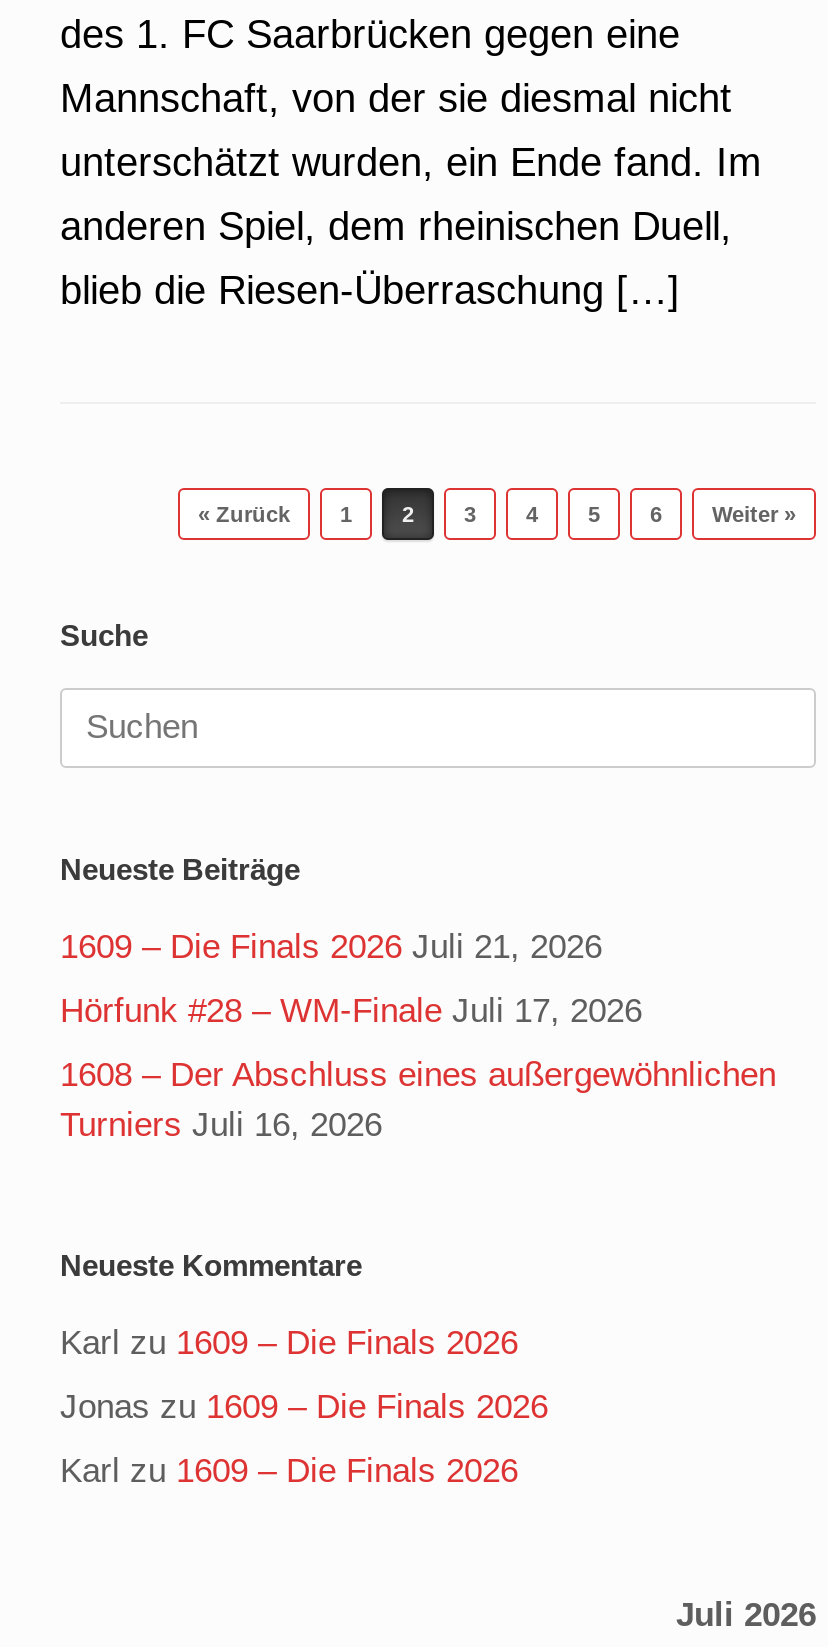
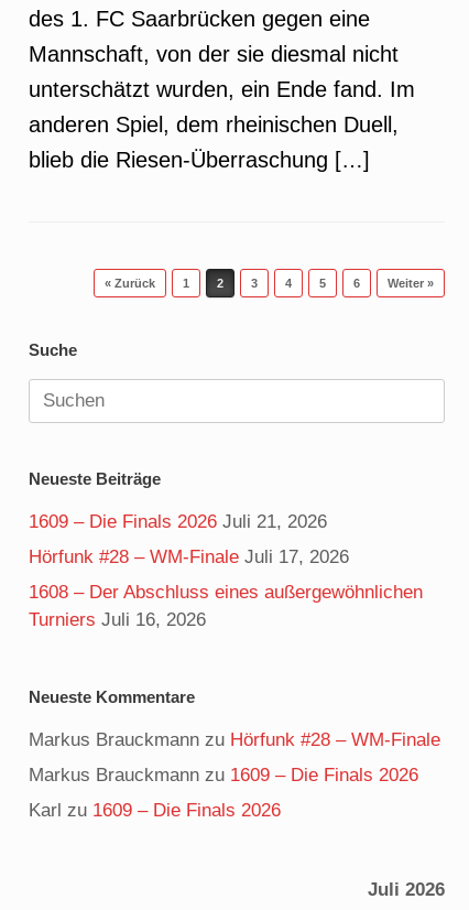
- Karl zu 1609 – Die Finals 2026
+ Markus Brauckmann zu Hörfunk #28 – WM-Finale

- Jonas zu 1609 – Die Finals 2026
+ Markus Brauckmann zu 1609 – Die Finals 2026
